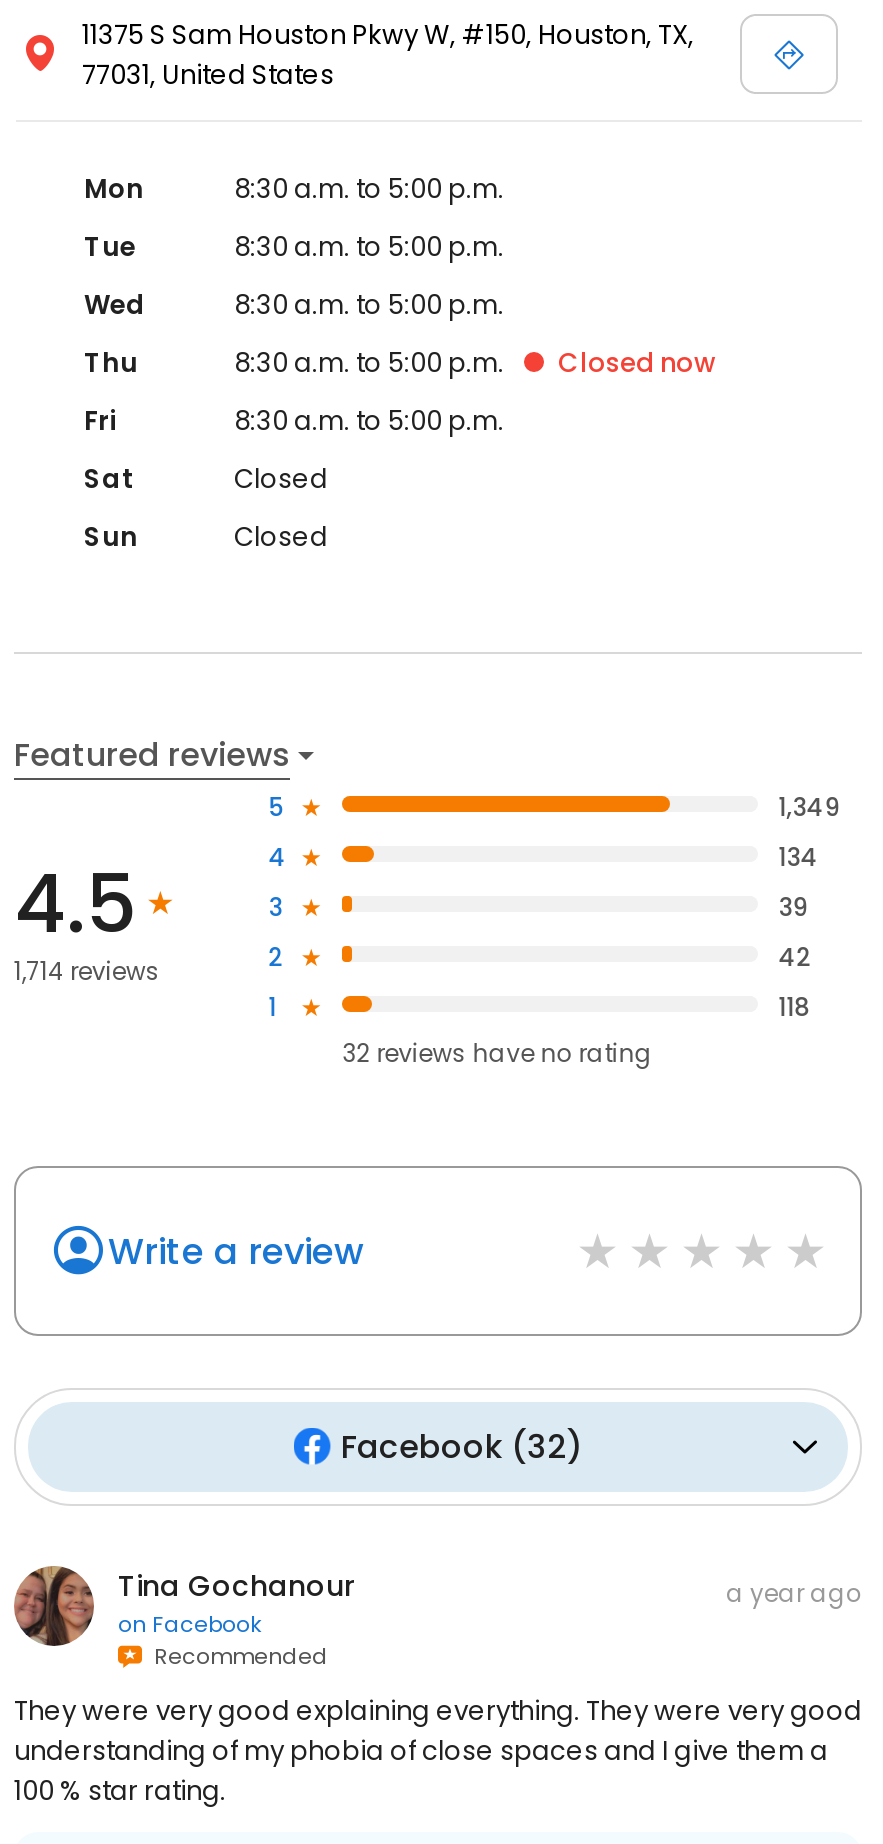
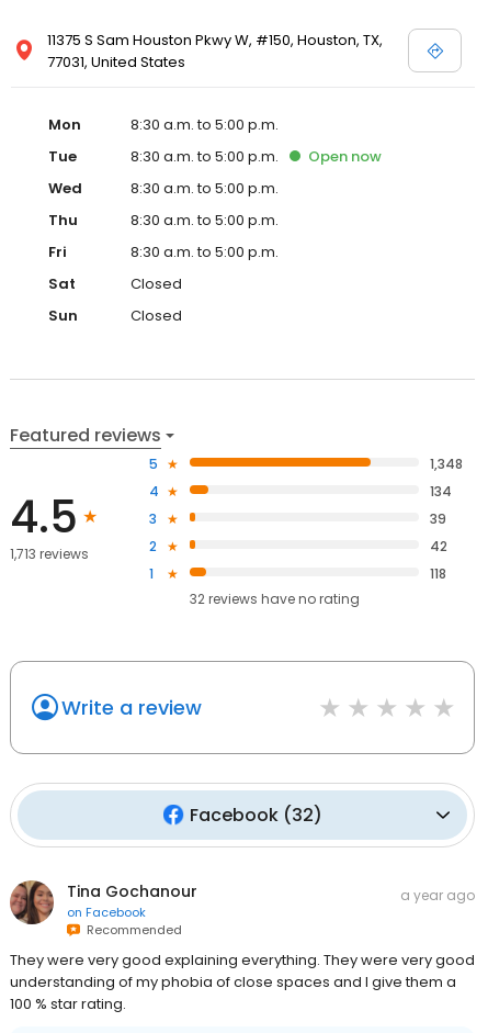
+ Open now

- Closed now

- 1,349
+ 1,348

- 1,714 reviews
+ 1,713 reviews
